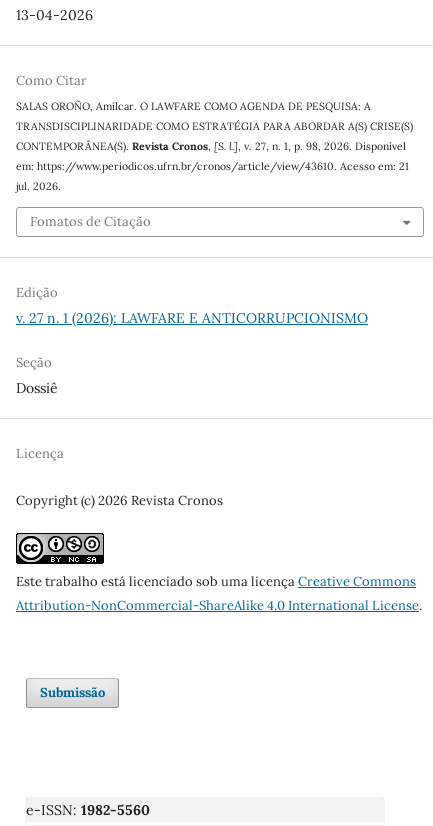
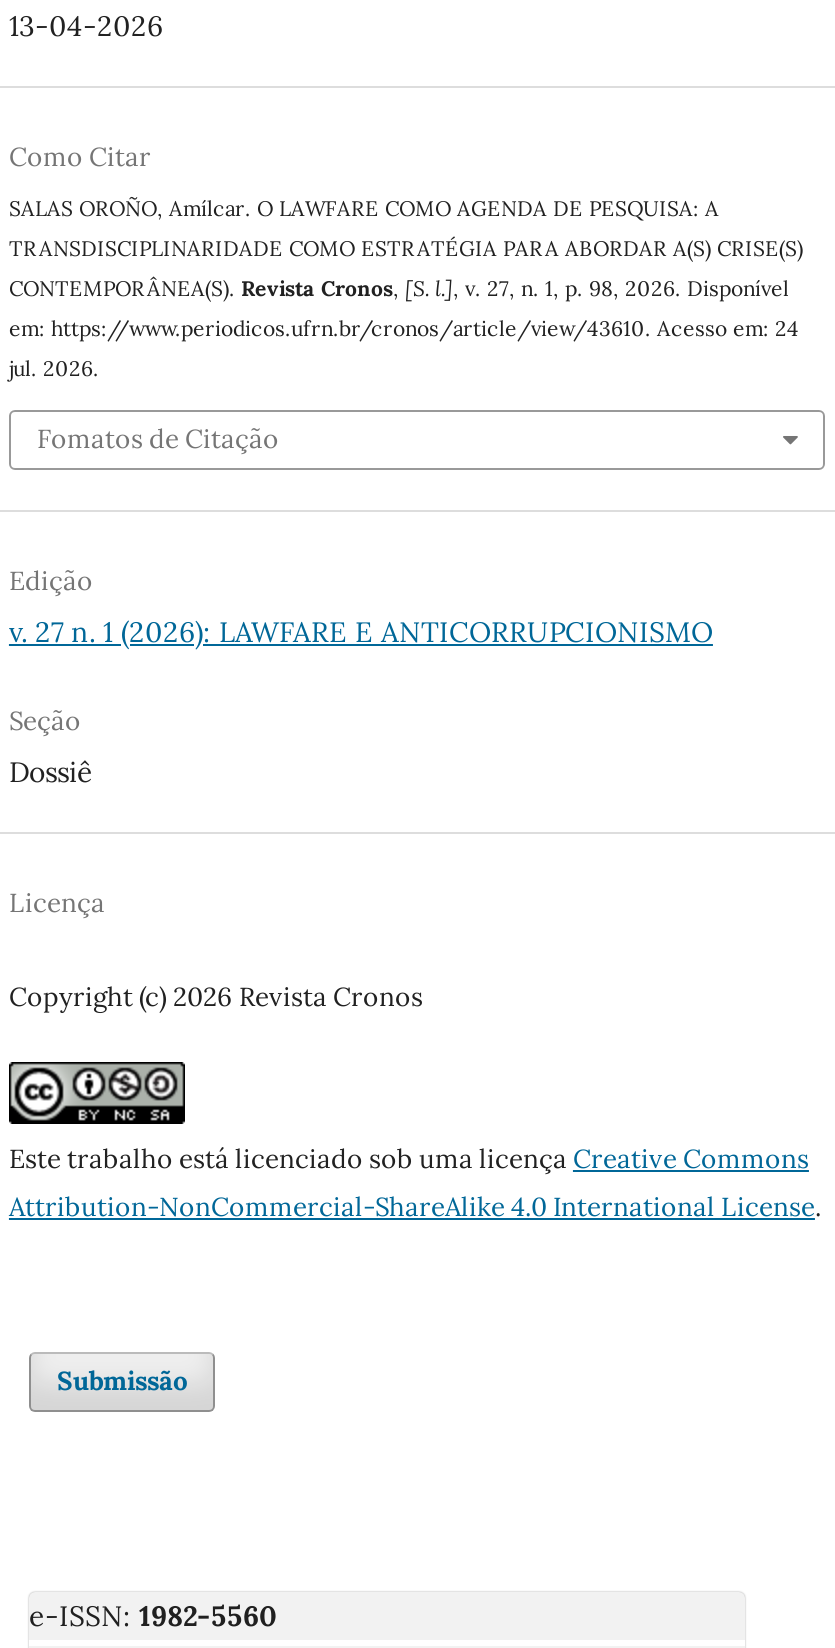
- em: https://www.periodicos.ufrn.br/cronos/article/view/43610. Acesso em: 21
+ em: https://www.periodicos.ufrn.br/cronos/article/view/43610. Acesso em: 24
